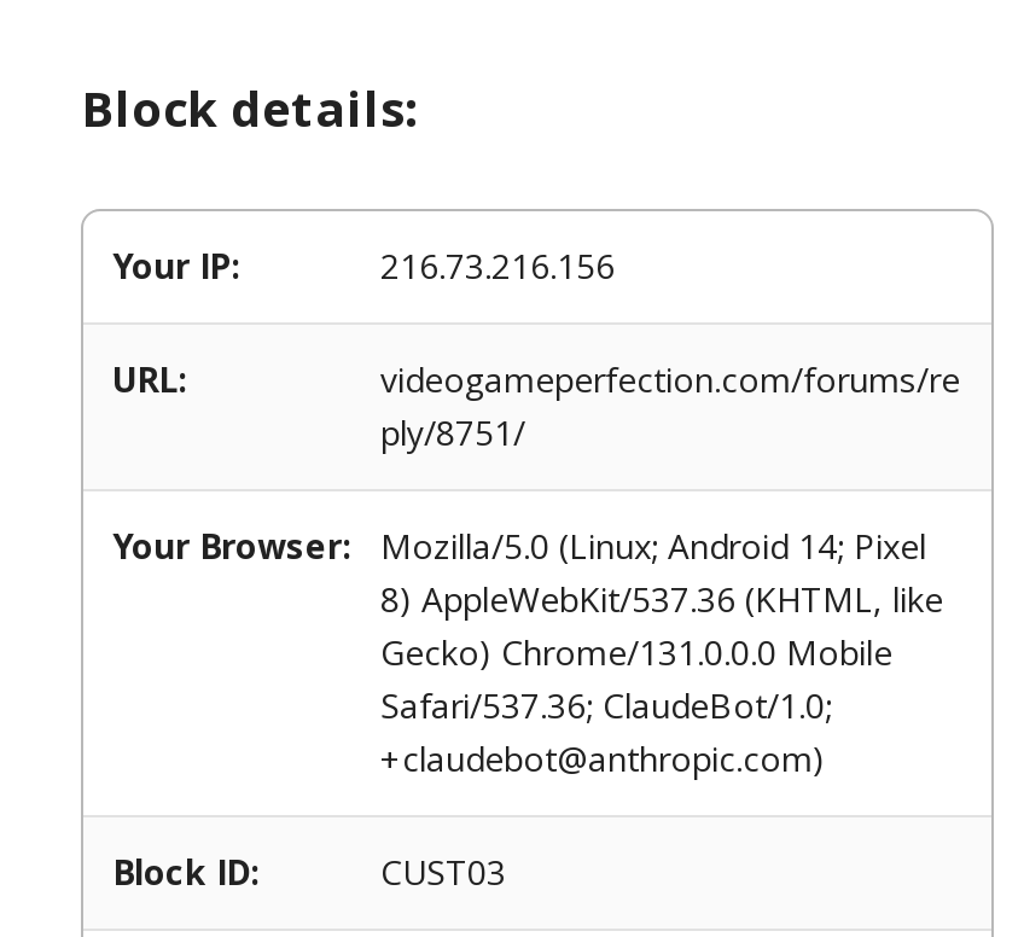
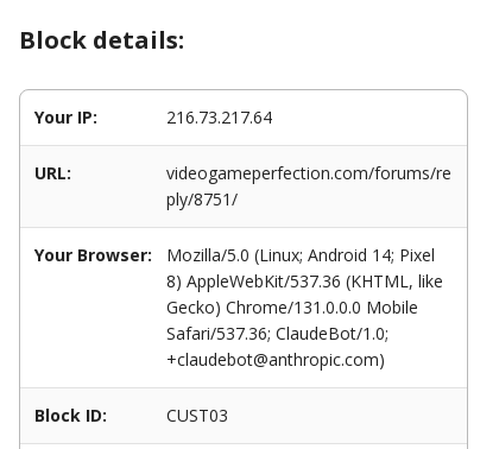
- 216.73.216.156
+ 216.73.217.64
